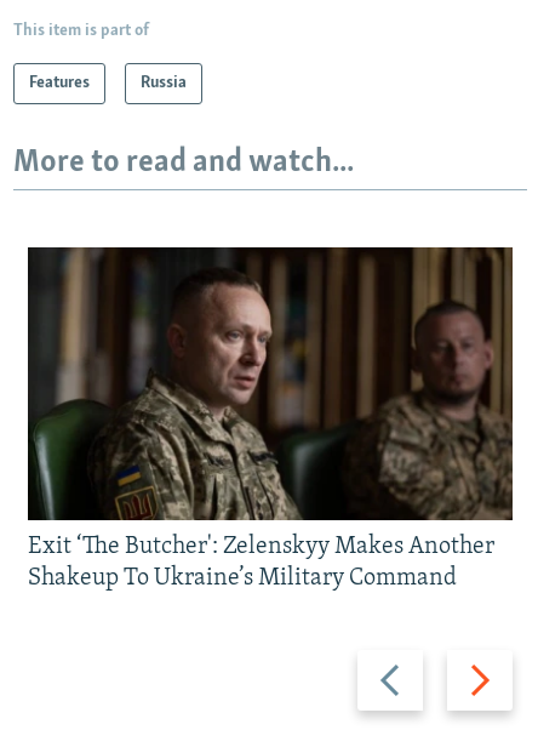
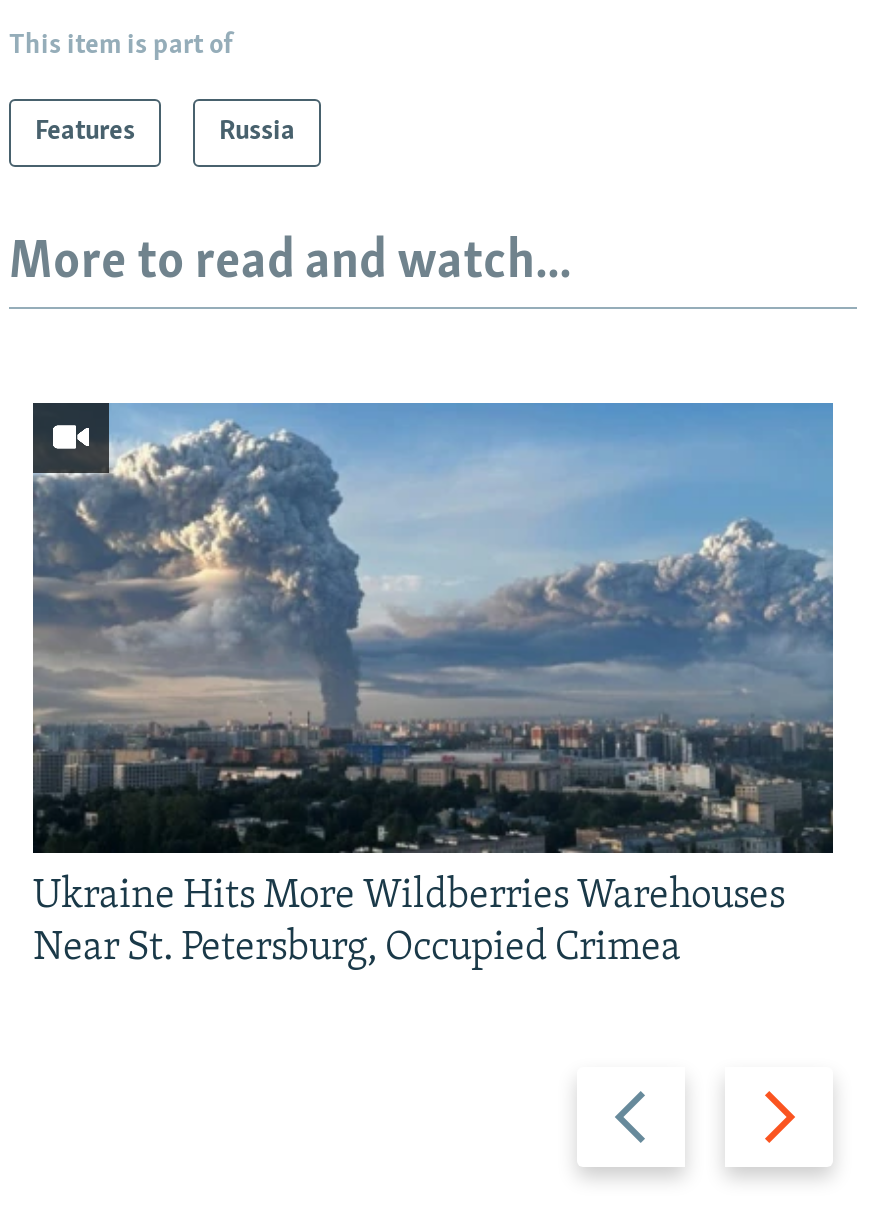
- [image]
- Exit ‘The Butcher': Zelenskyy Makes Another
- Shakeup To Ukraine’s Military Command
+ [image]
+ Ukraine Hits More Wildberries Warehouses
+ Near St. Petersburg, Occupied Crimea
